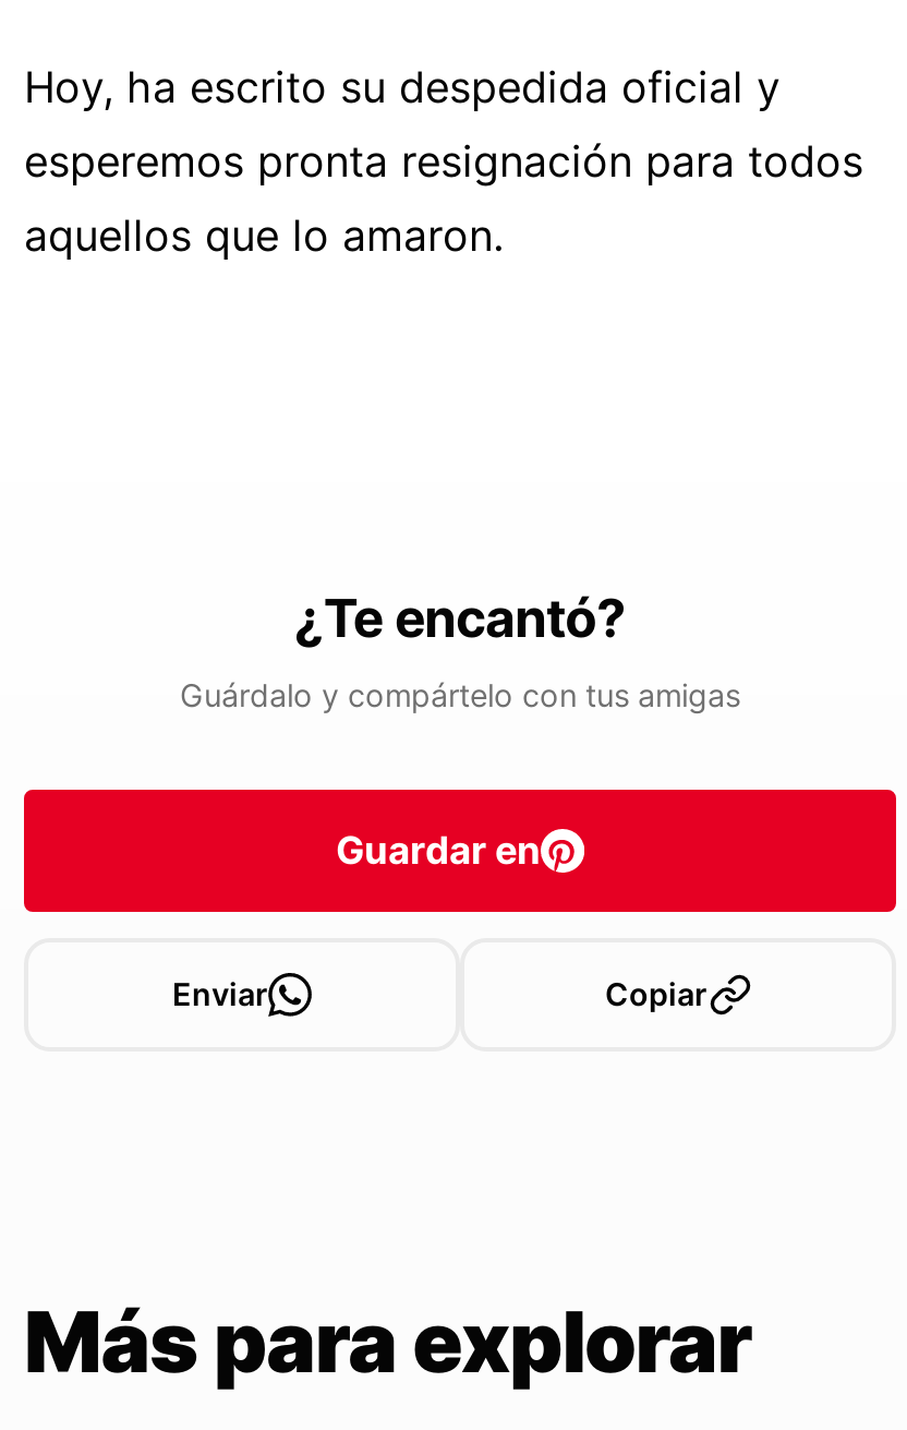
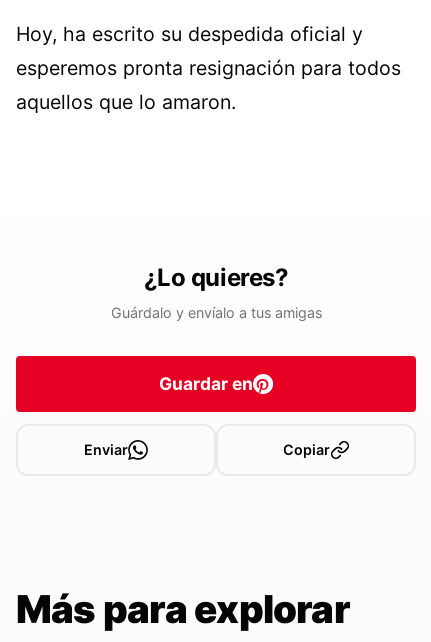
- ¿Te encantó?
- Guárdalo y compártelo con tus amigas
+ ¿Lo quieres?
+ Guárdalo y envíalo a tus amigas
